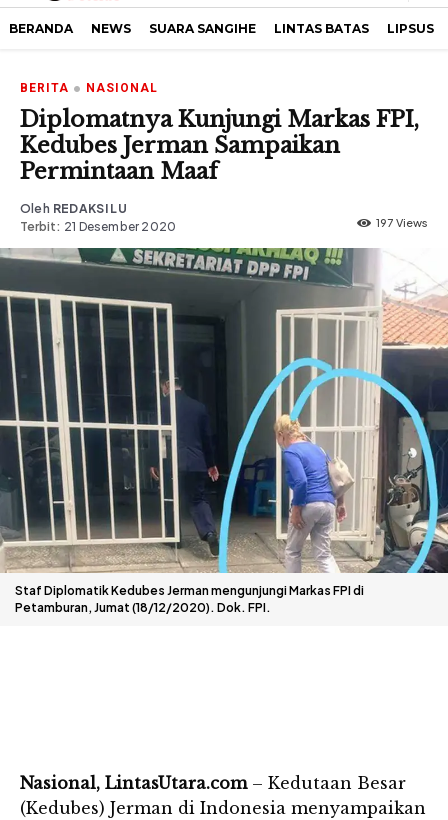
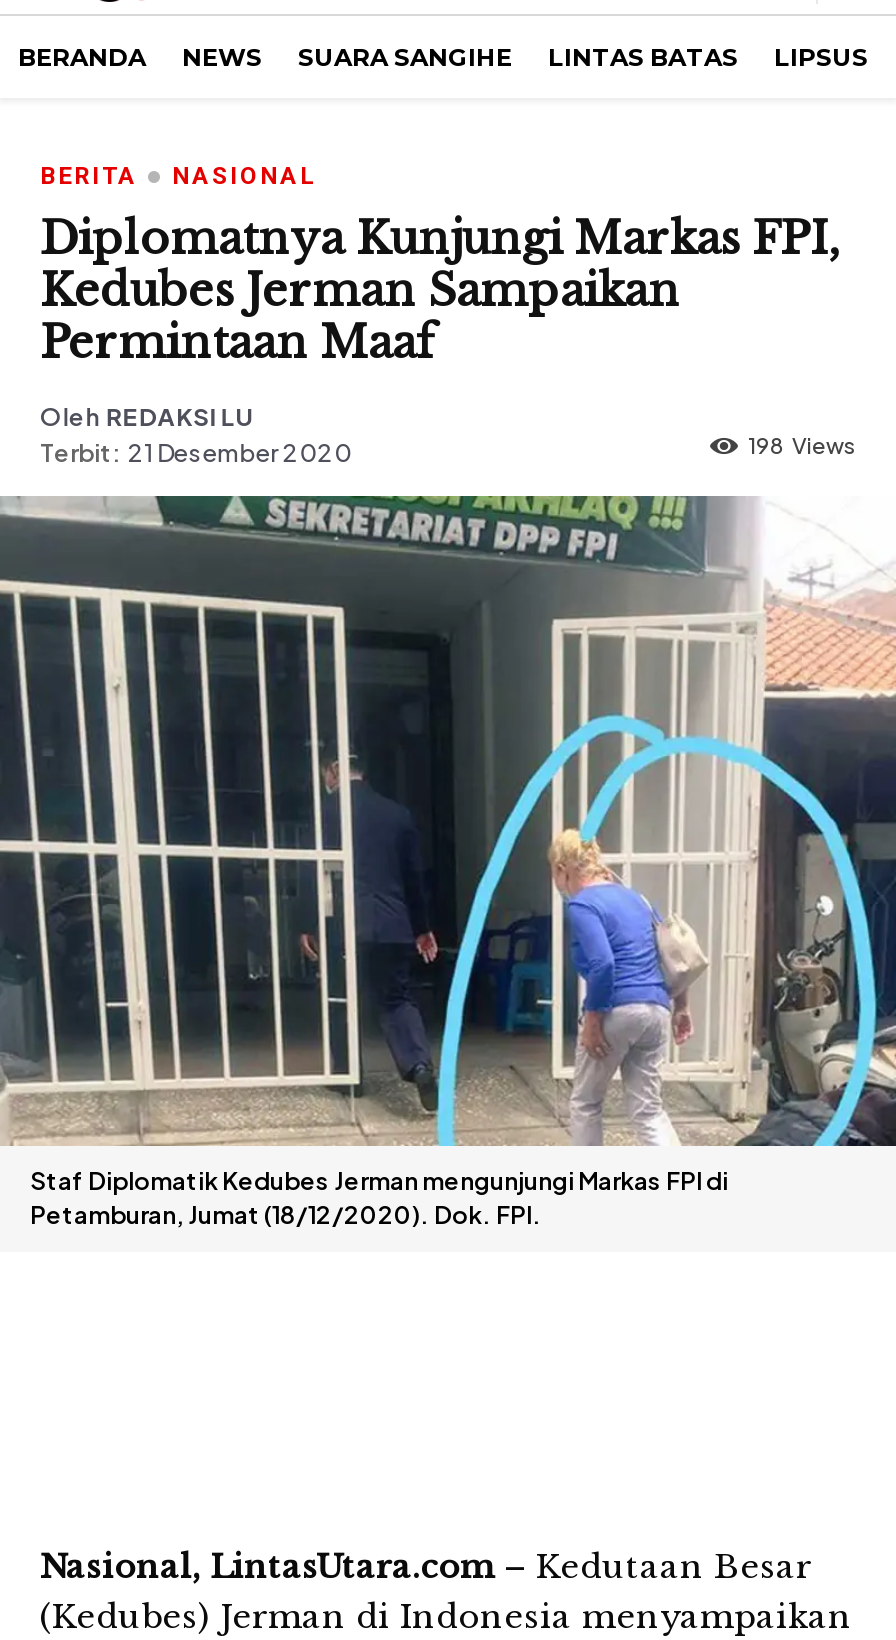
- 197 Views
+ 198 Views
